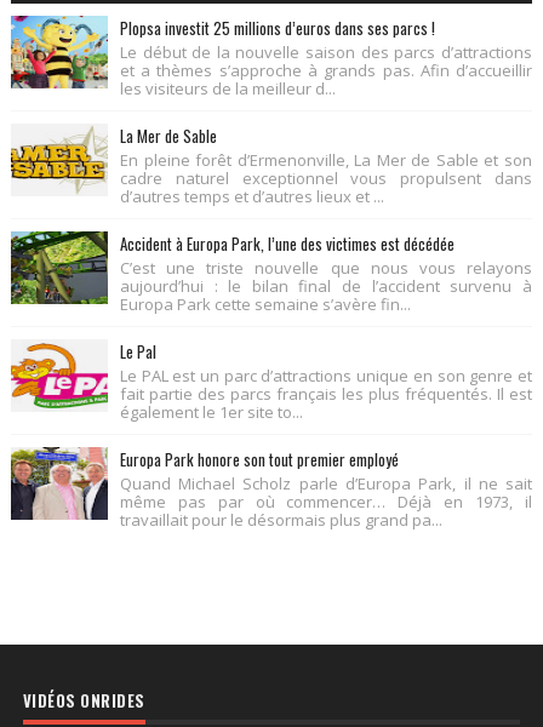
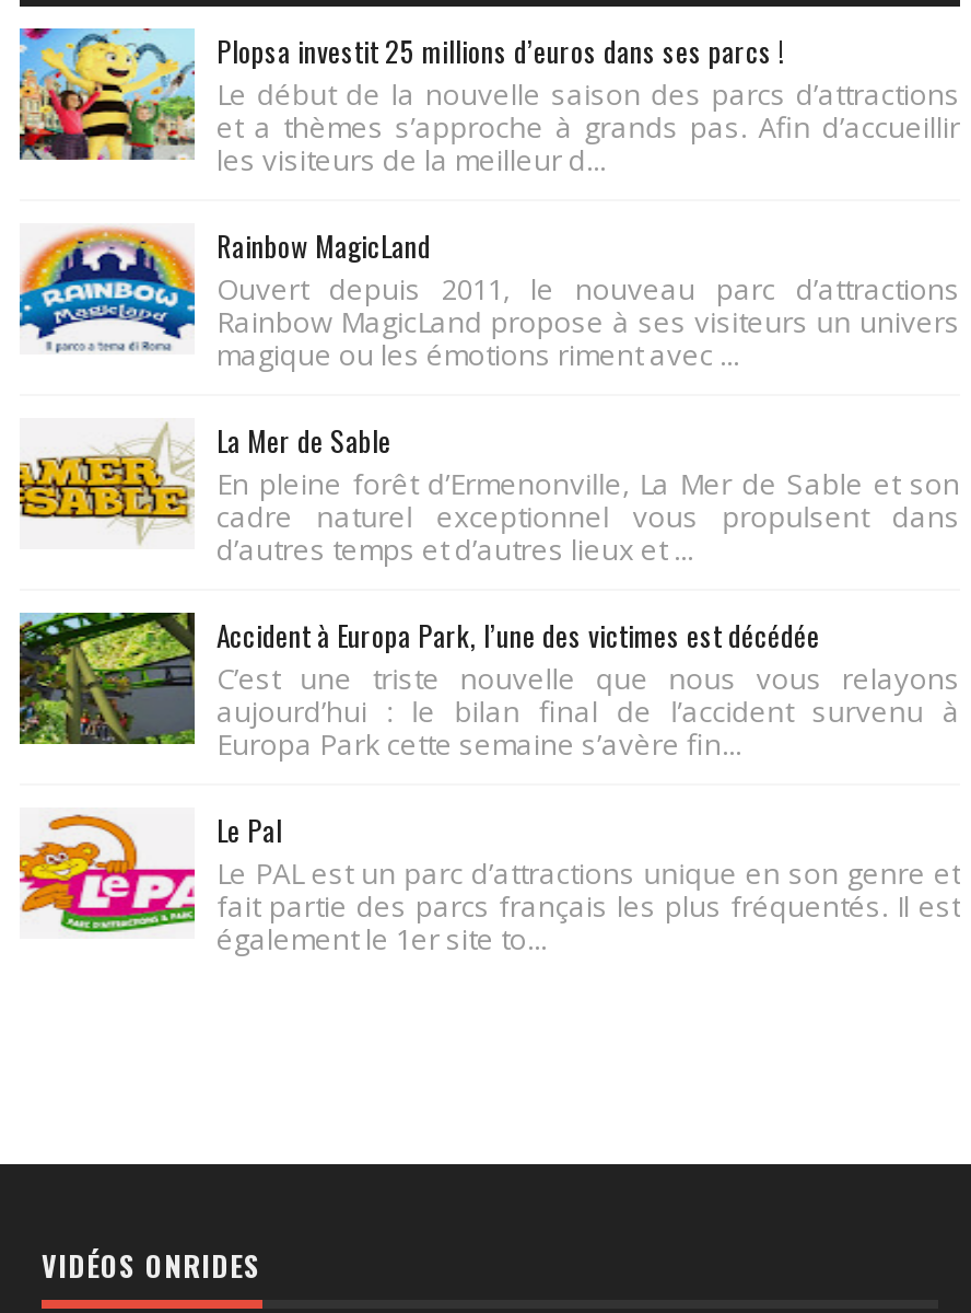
+ [image]
+ Rainbow MagicLand
+ Ouvert depuis 2011, le nouveau parc d’attractions
+ Rainbow MagicLand propose à ses visiteurs un univers
+ magique ou les émotions riment avec ...

moved down: [image] | La Mer de Sable | En pleine forêt d’Ermenonville, La Mer de Sable et son | ... | fait partie des parcs français les plus fréquentés. Il est | également le 1er site to...

- [image]
- Europa Park honore son tout premier employé
- Quand Michael Scholz parle d’Europa Park, il ne sait
- même pas par où commencer… Déjà en 1973, il
- travaillait pour le désormais plus grand pa...
